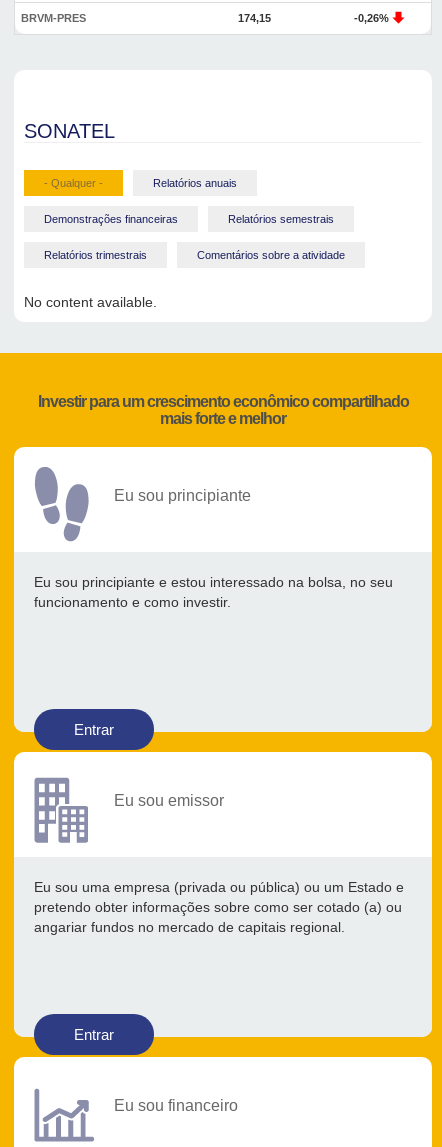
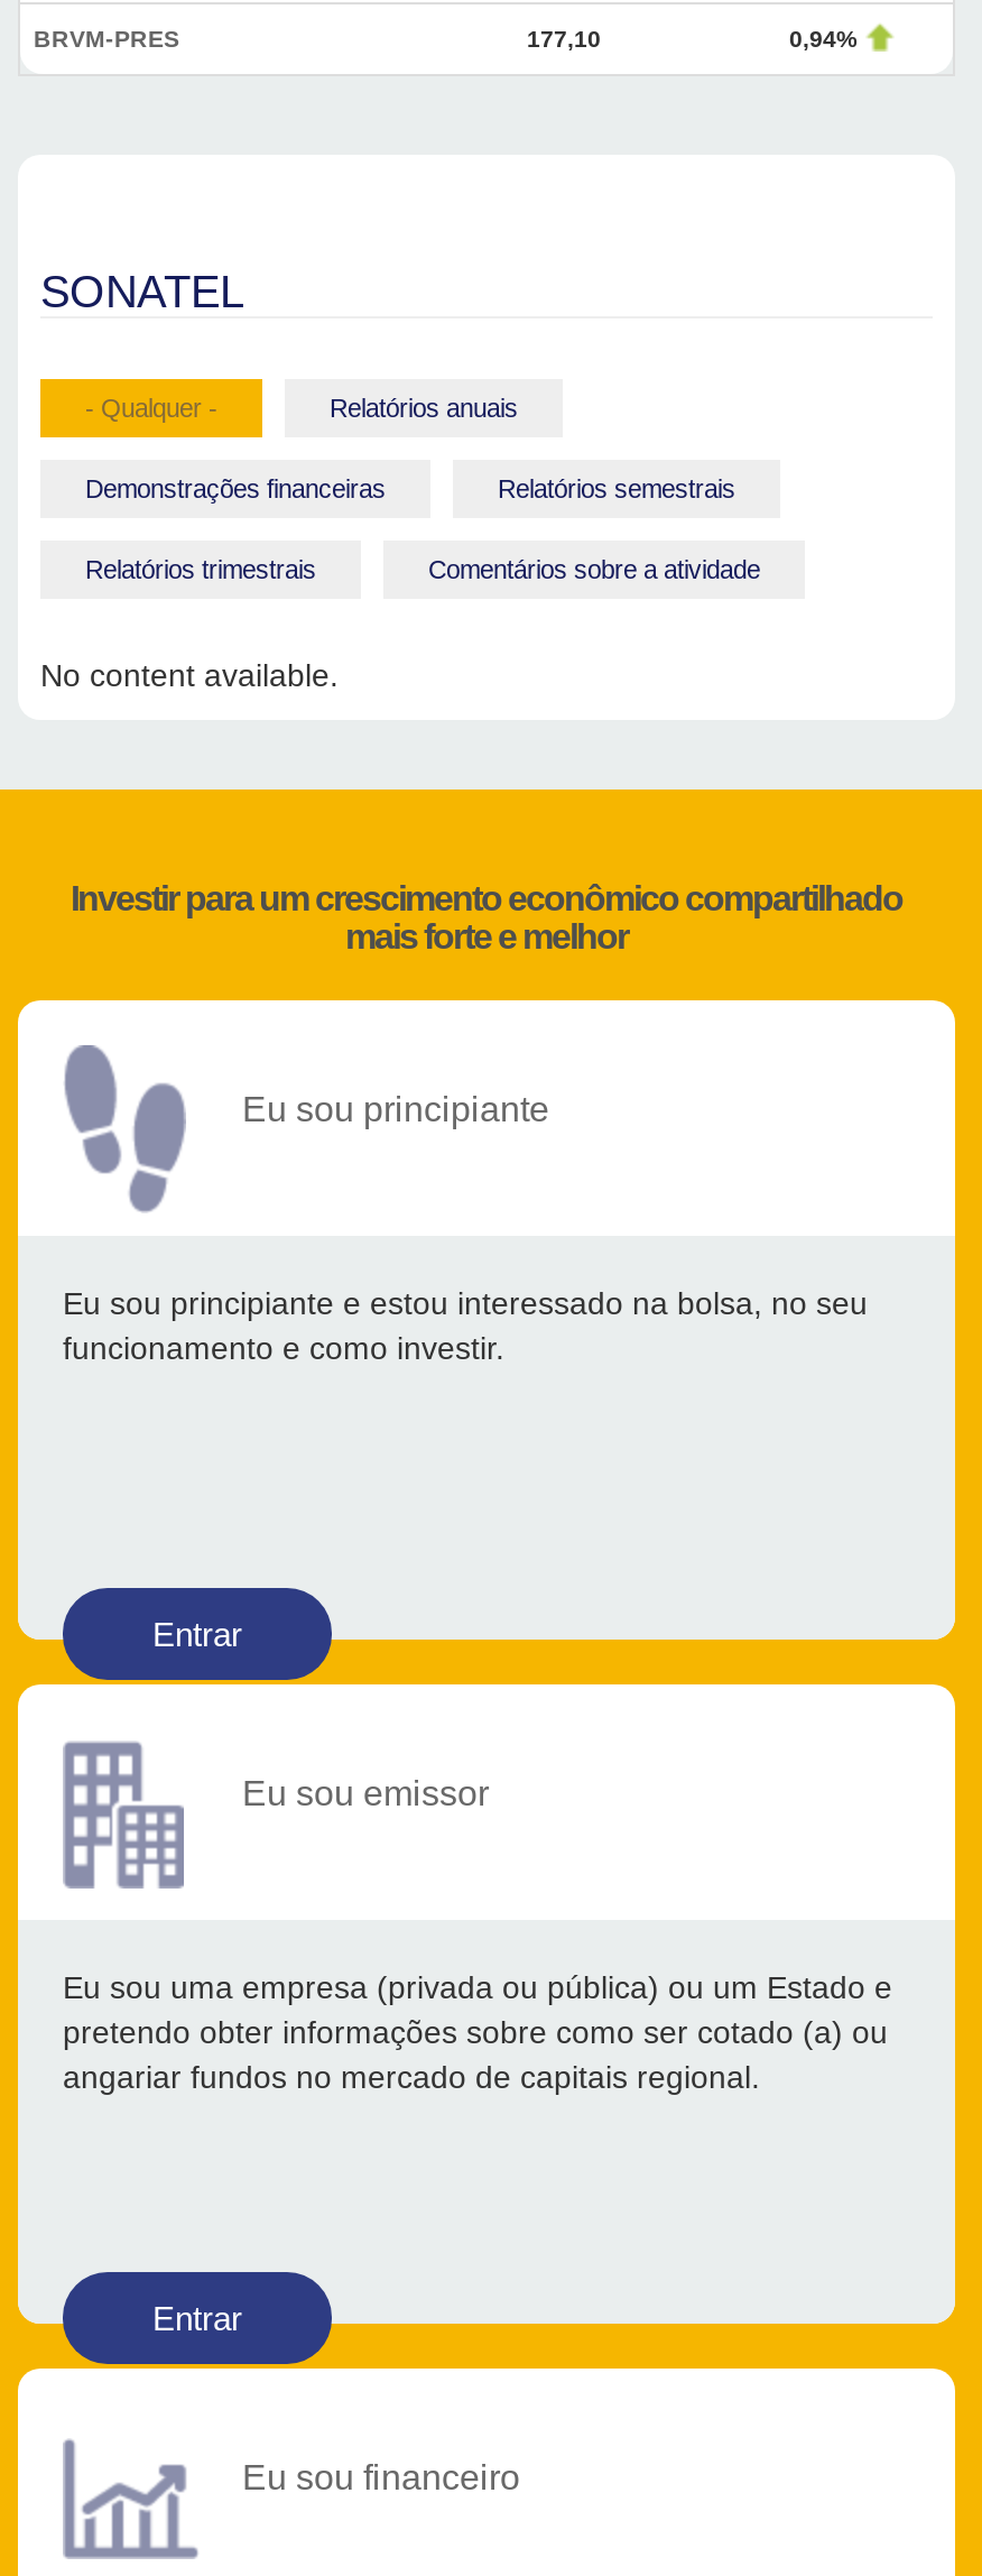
- 174,15
+ 177,10

- -0,26%
+ 0,94%
